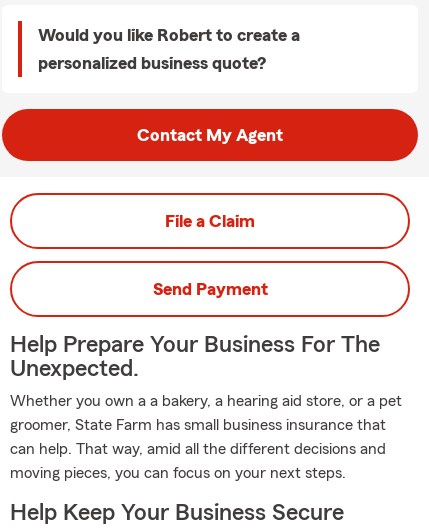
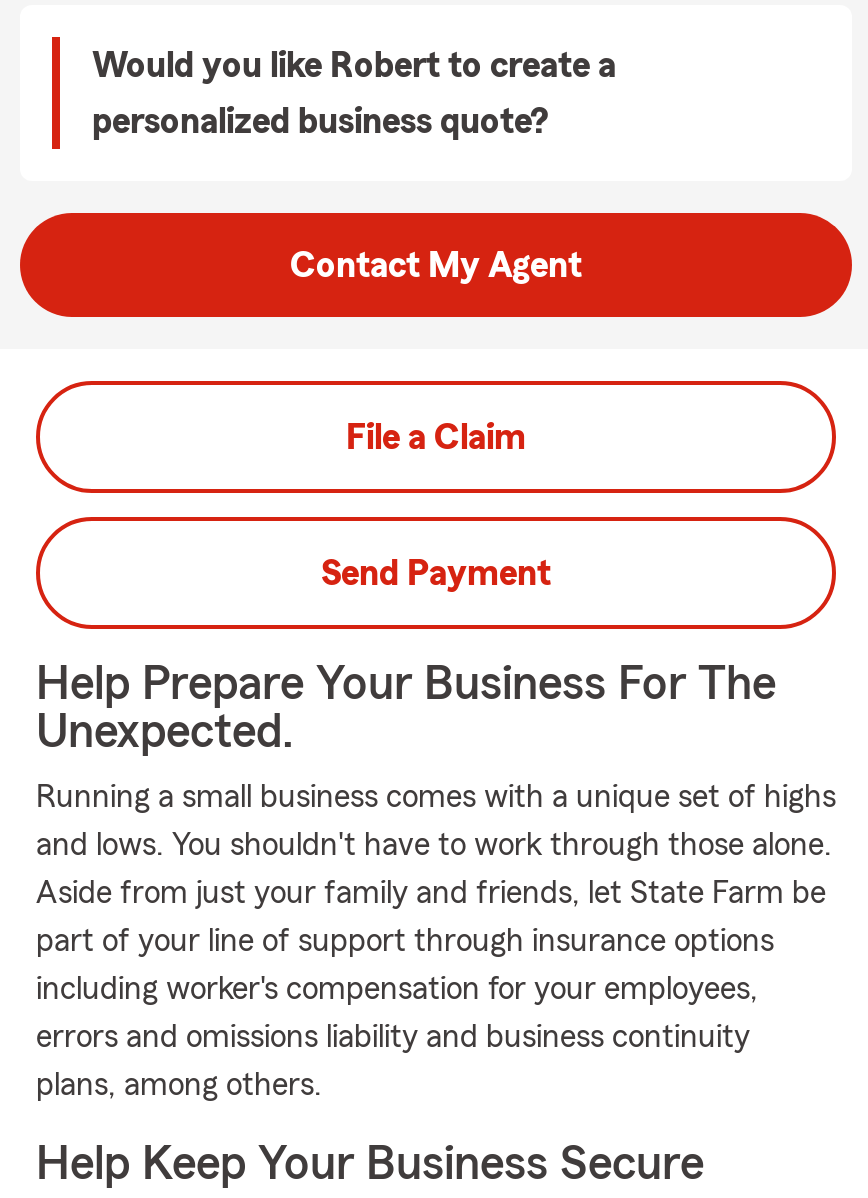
- Whether you own a a bakery, a hearing aid store, or a pet
- groomer, State Farm has small business insurance that
- can help. That way, amid all the different decisions and
- moving pieces, you can focus on your next steps.
+ Running a small business comes with a unique set of highs
+ and lows. You shouldn't have to work through those alone.
+ Aside from just your family and friends, let State Farm be
+ part of your line of support through insurance options
+ including worker's compensation for your employees,
+ errors and omissions liability and business continuity
+ plans, among others.
